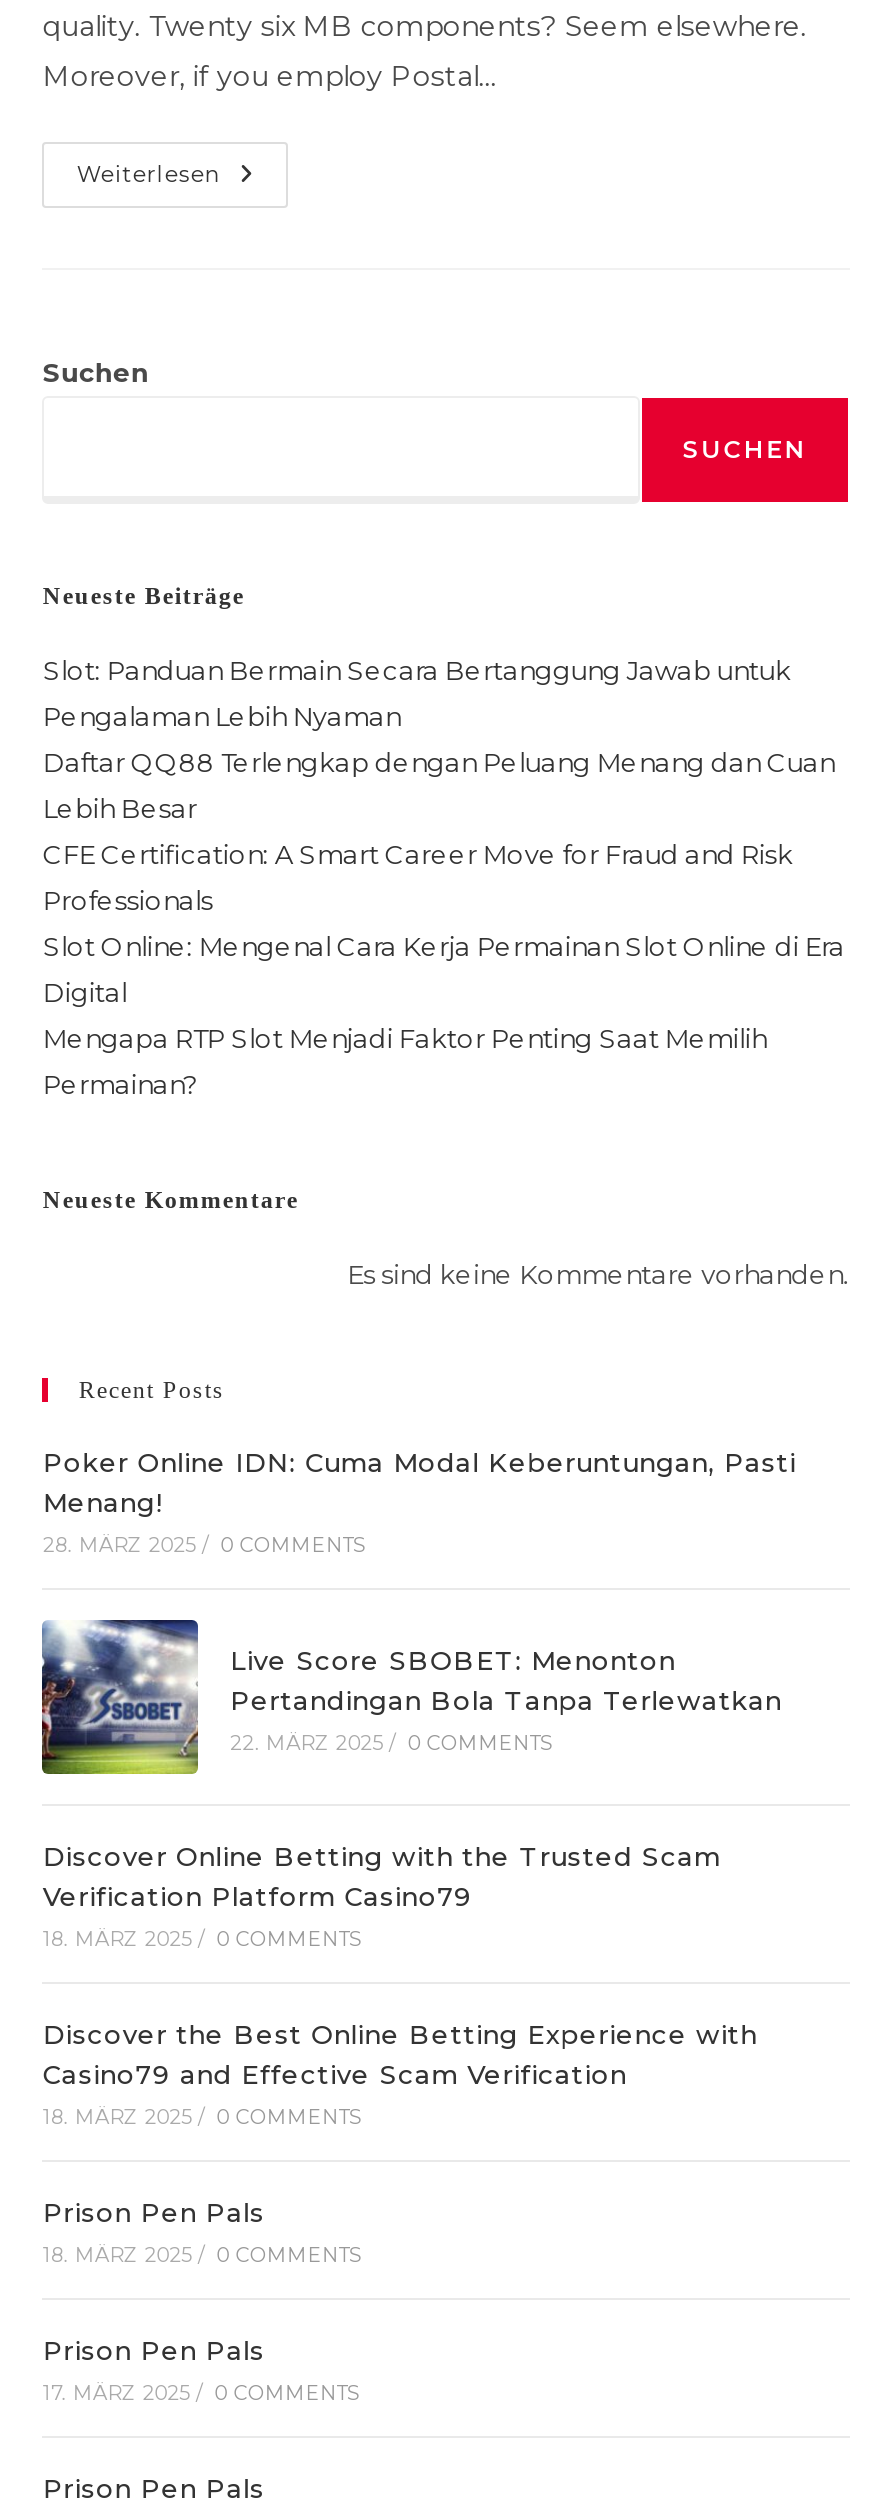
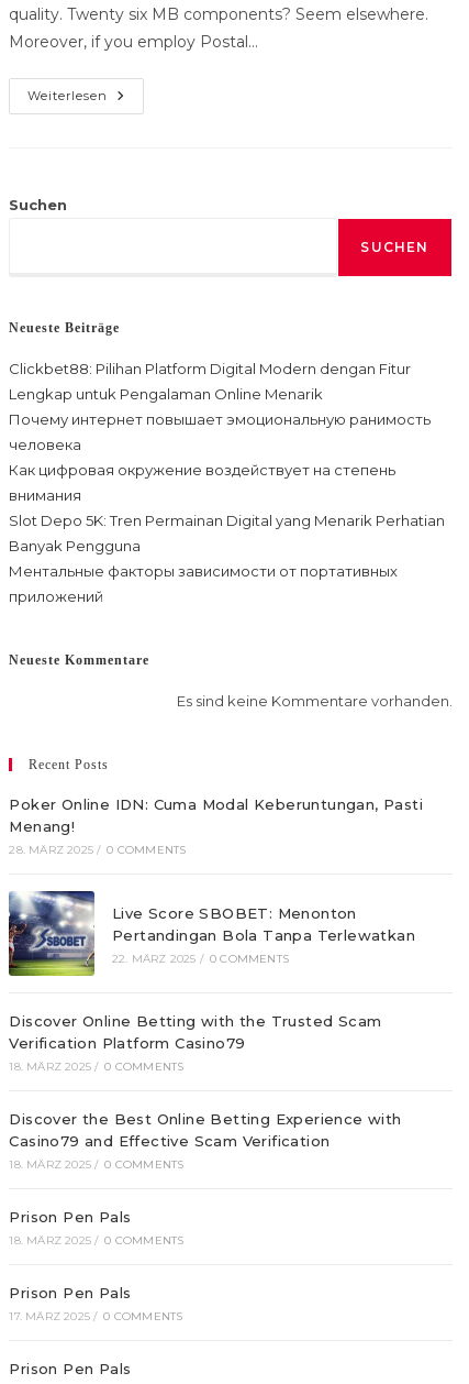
- Slot: Panduan Bermain Secara Bertanggung Jawab untuk
- Pengalaman Lebih Nyaman
- Daftar QQ88 Terlengkap dengan Peluang Menang dan Cuan
- Lebih Besar
- CFE Certification: A Smart Career Move for Fraud and Risk
- Professionals
- Slot Online: Mengenal Cara Kerja Permainan Slot Online di Era
- Digital
- Mengapa RTP Slot Menjadi Faktor Penting Saat Memilih
- Permainan?
+ Clickbet88: Pilihan Platform Digital Modern dengan Fitur
+ Lengkap untuk Pengalaman Online Menarik
+ Почему интернет повышает эмоциональную ранимость
+ человека
+ Как цифровая окружение воздействует на степень
+ внимания
+ Slot Depo 5K: Tren Permainan Digital yang Menarik Perhatian
+ Banyak Pengguna
+ Ментальные факторы зависимости от портативных
+ приложений
